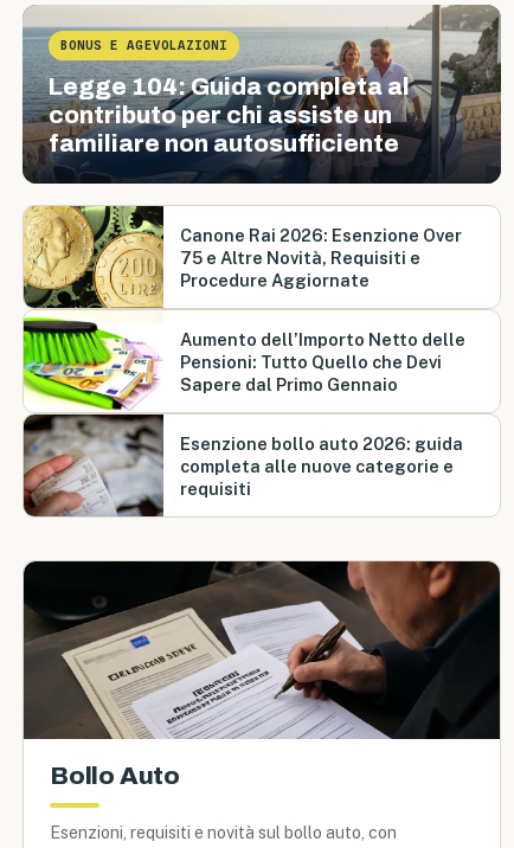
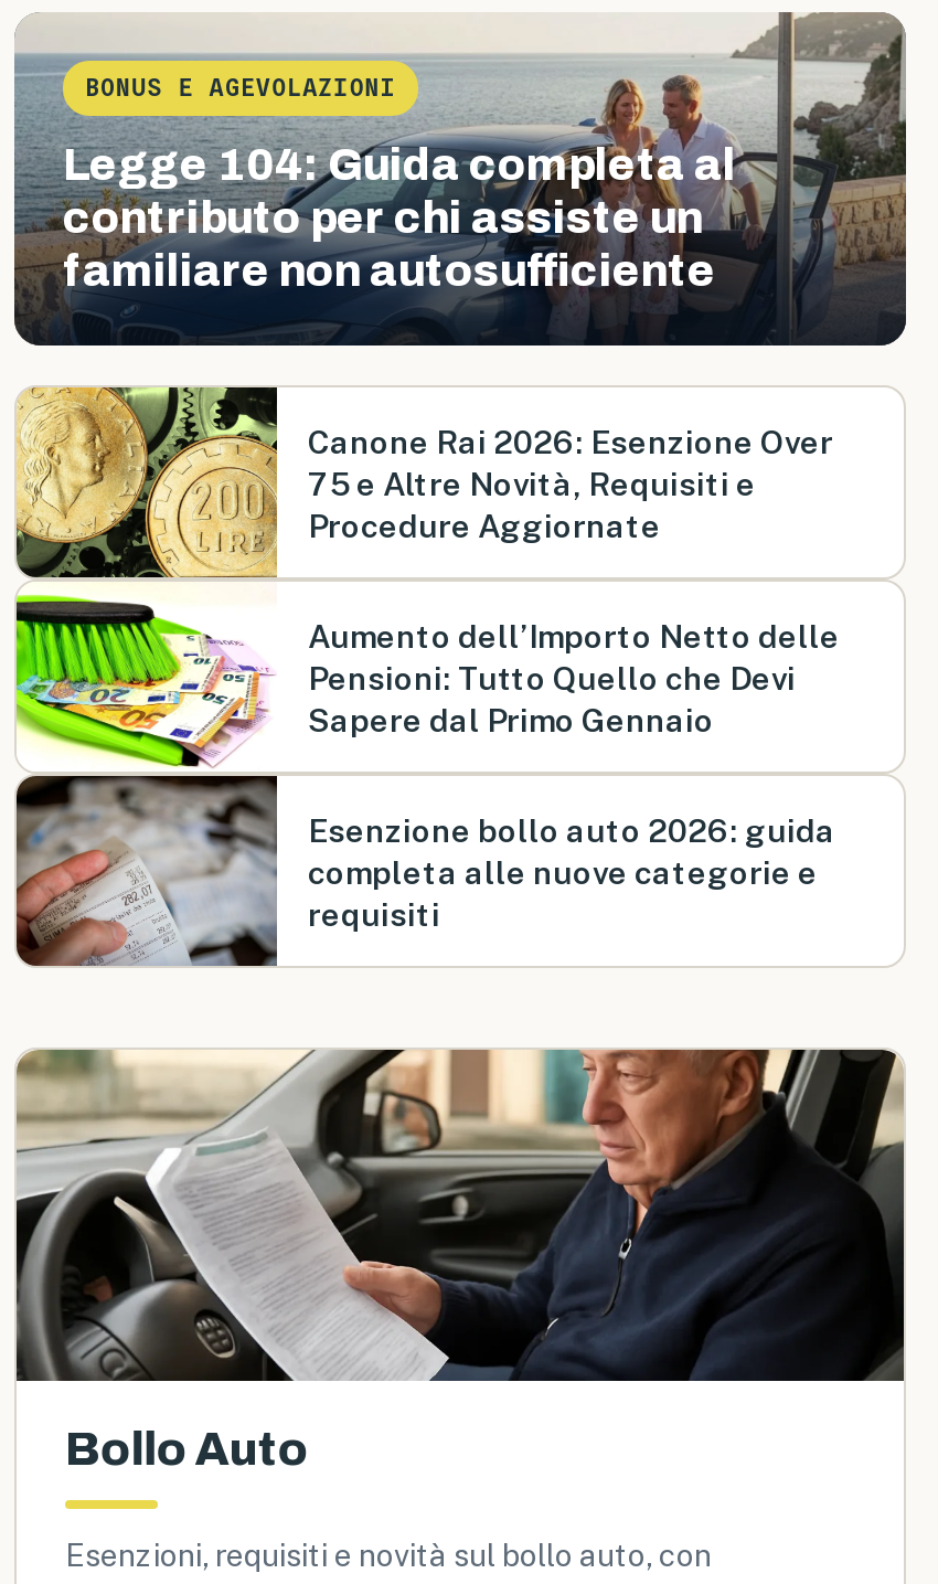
- [image]
+ [image]
